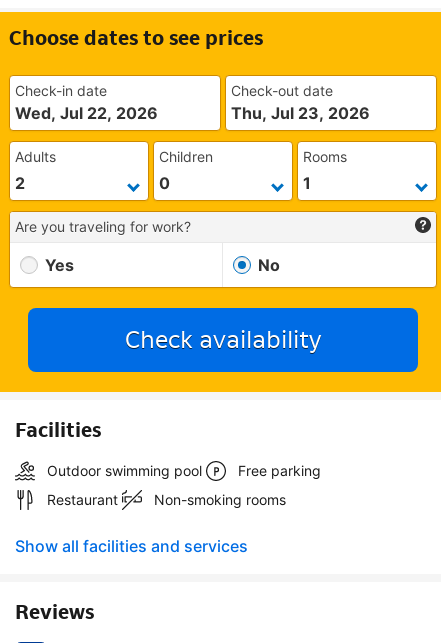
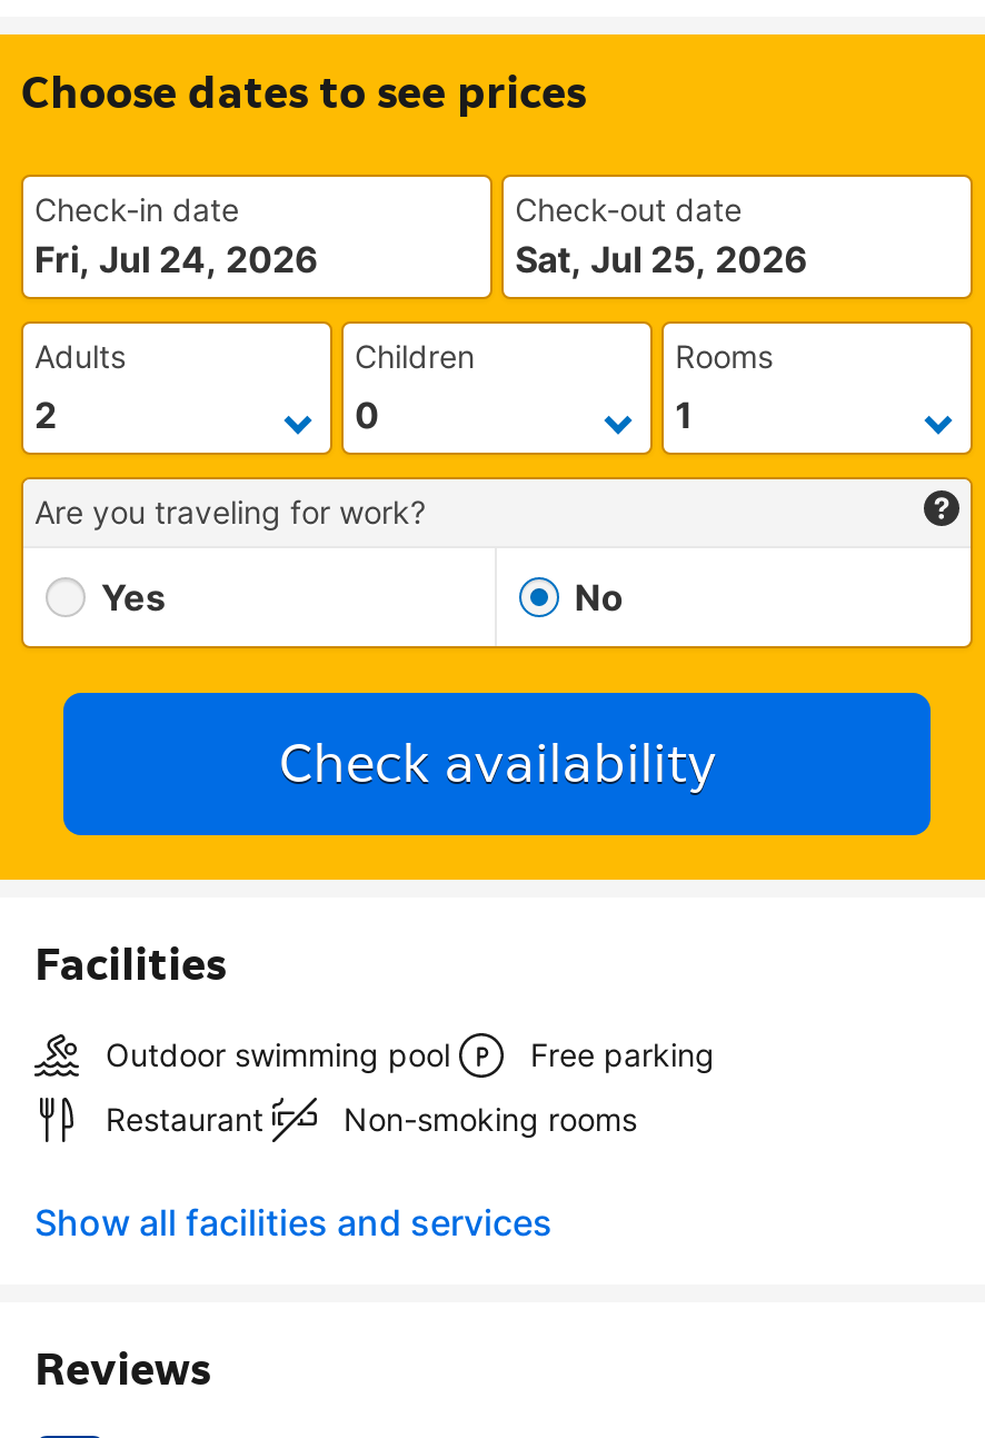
- Wed, Jul 22, 2026
+ Fri, Jul 24, 2026

- Thu, Jul 23, 2026
+ Sat, Jul 25, 2026
